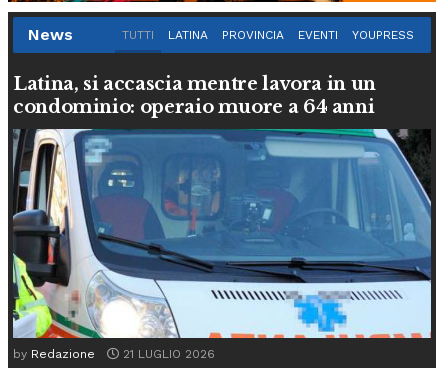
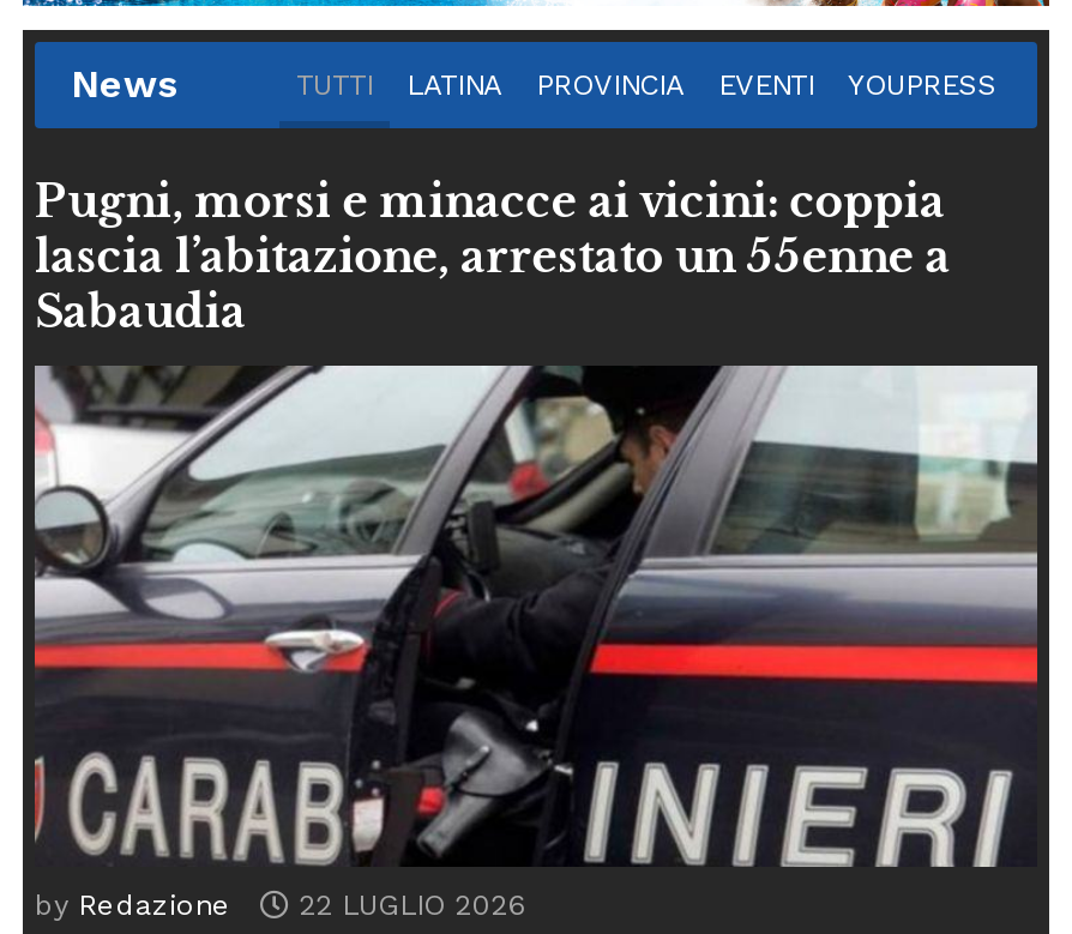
- Latina, si accascia mentre lavora in un
- condominio: operaio muore a 64 anni
+ Pugni, morsi e minacce ai vicini: coppia
+ lascia l’abitazione, arrestato un 55enne a
+ Sabaudia

- [image]
- by Redazione 21 LUGLIO 2026
+ [image]
+ by Redazione 22 LUGLIO 2026
